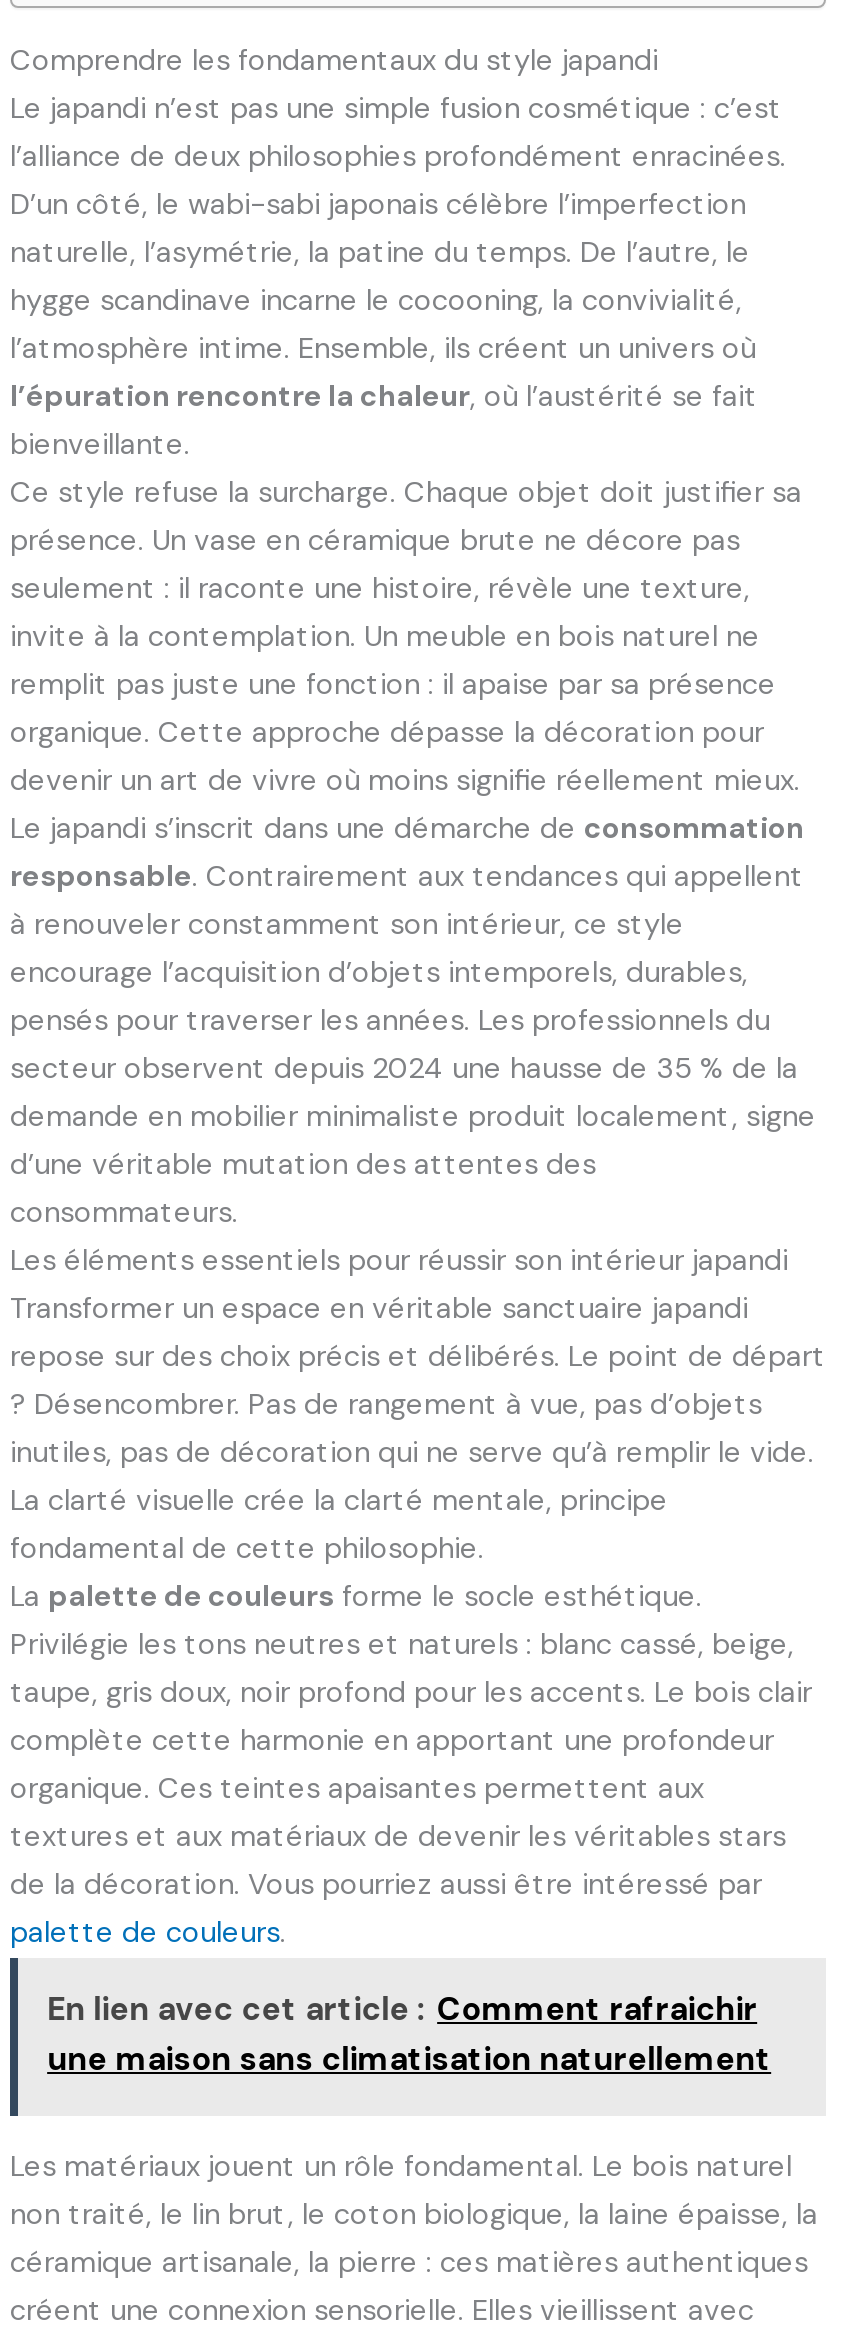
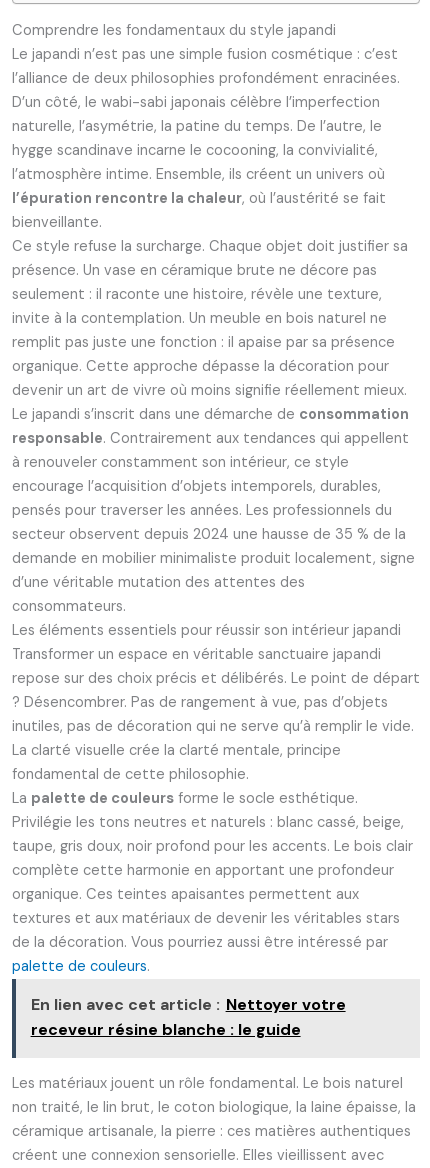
- En lien avec cet article : Comment rafraichir
- une maison sans climatisation naturellement
+ En lien avec cet article : Nettoyer votre
+ receveur résine blanche : le guide
